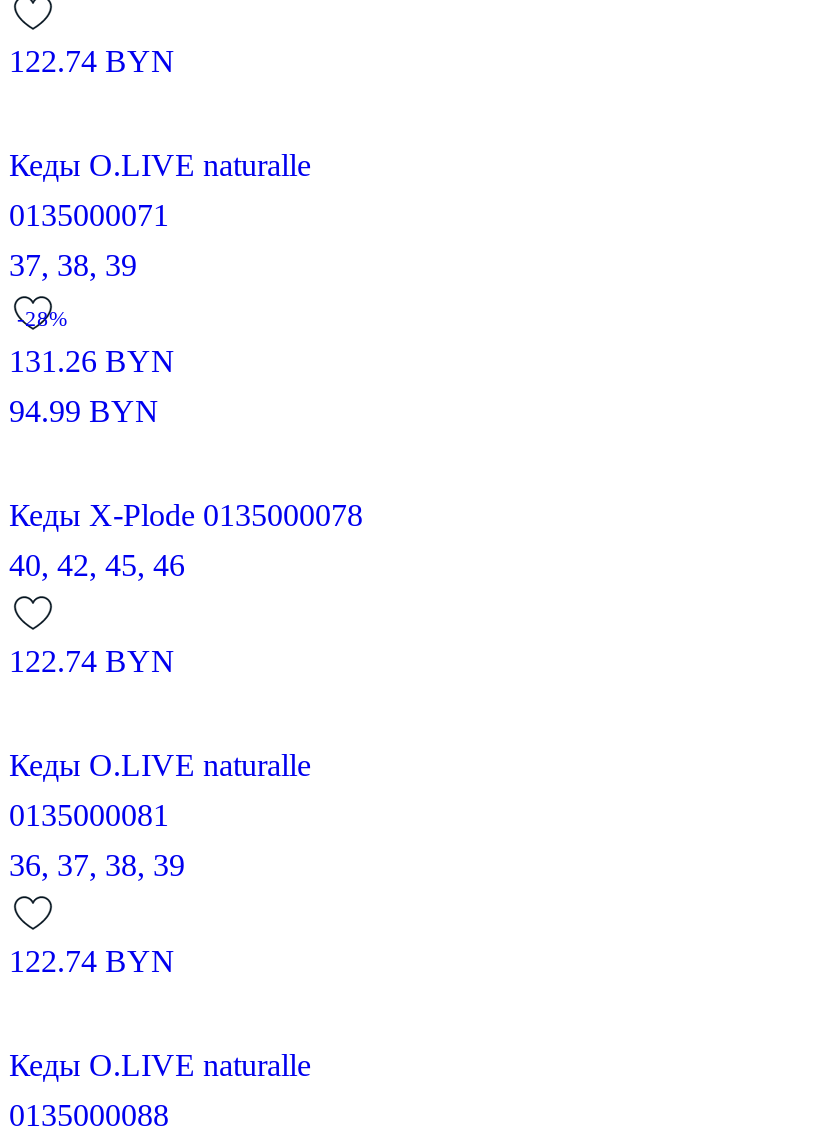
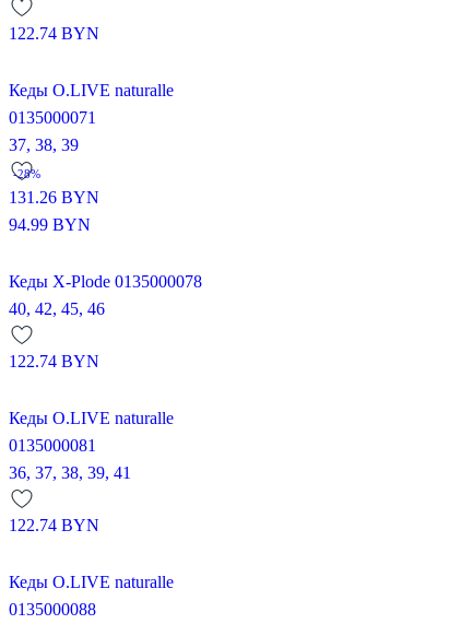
- 36, 37, 38, 39
+ 36, 37, 38, 39, 41
